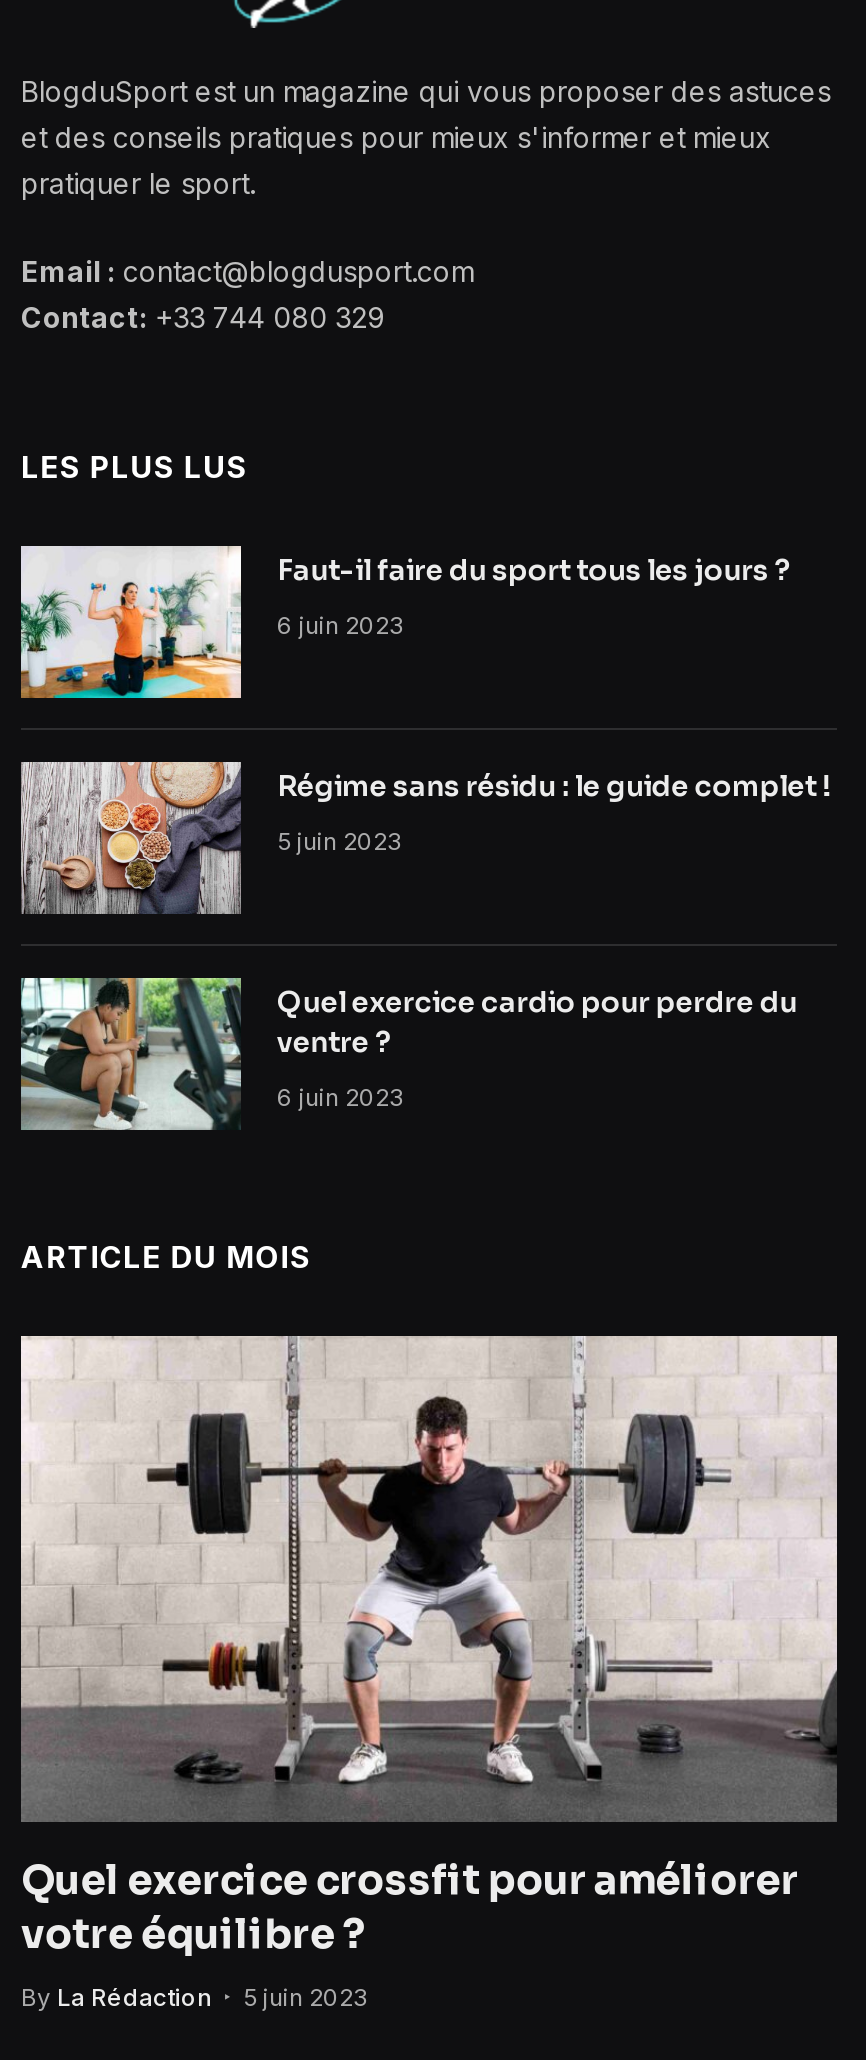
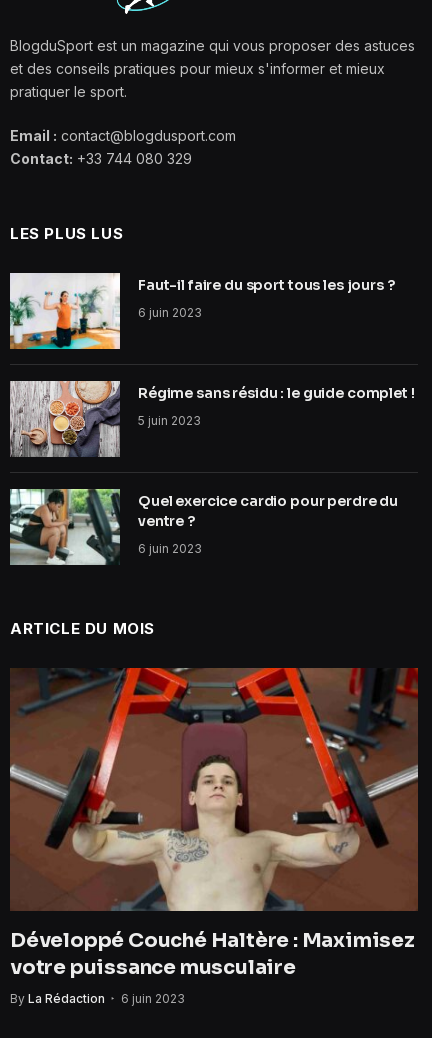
- [image]
- Quel exercice crossfit pour améliorer
- votre équilibre ?
+ [image]
+ Développé Couché Haltère : Maximisez
+ votre puissance musculaire

- By La Rédaction 5 juin 2023
+ By La Rédaction 6 juin 2023
